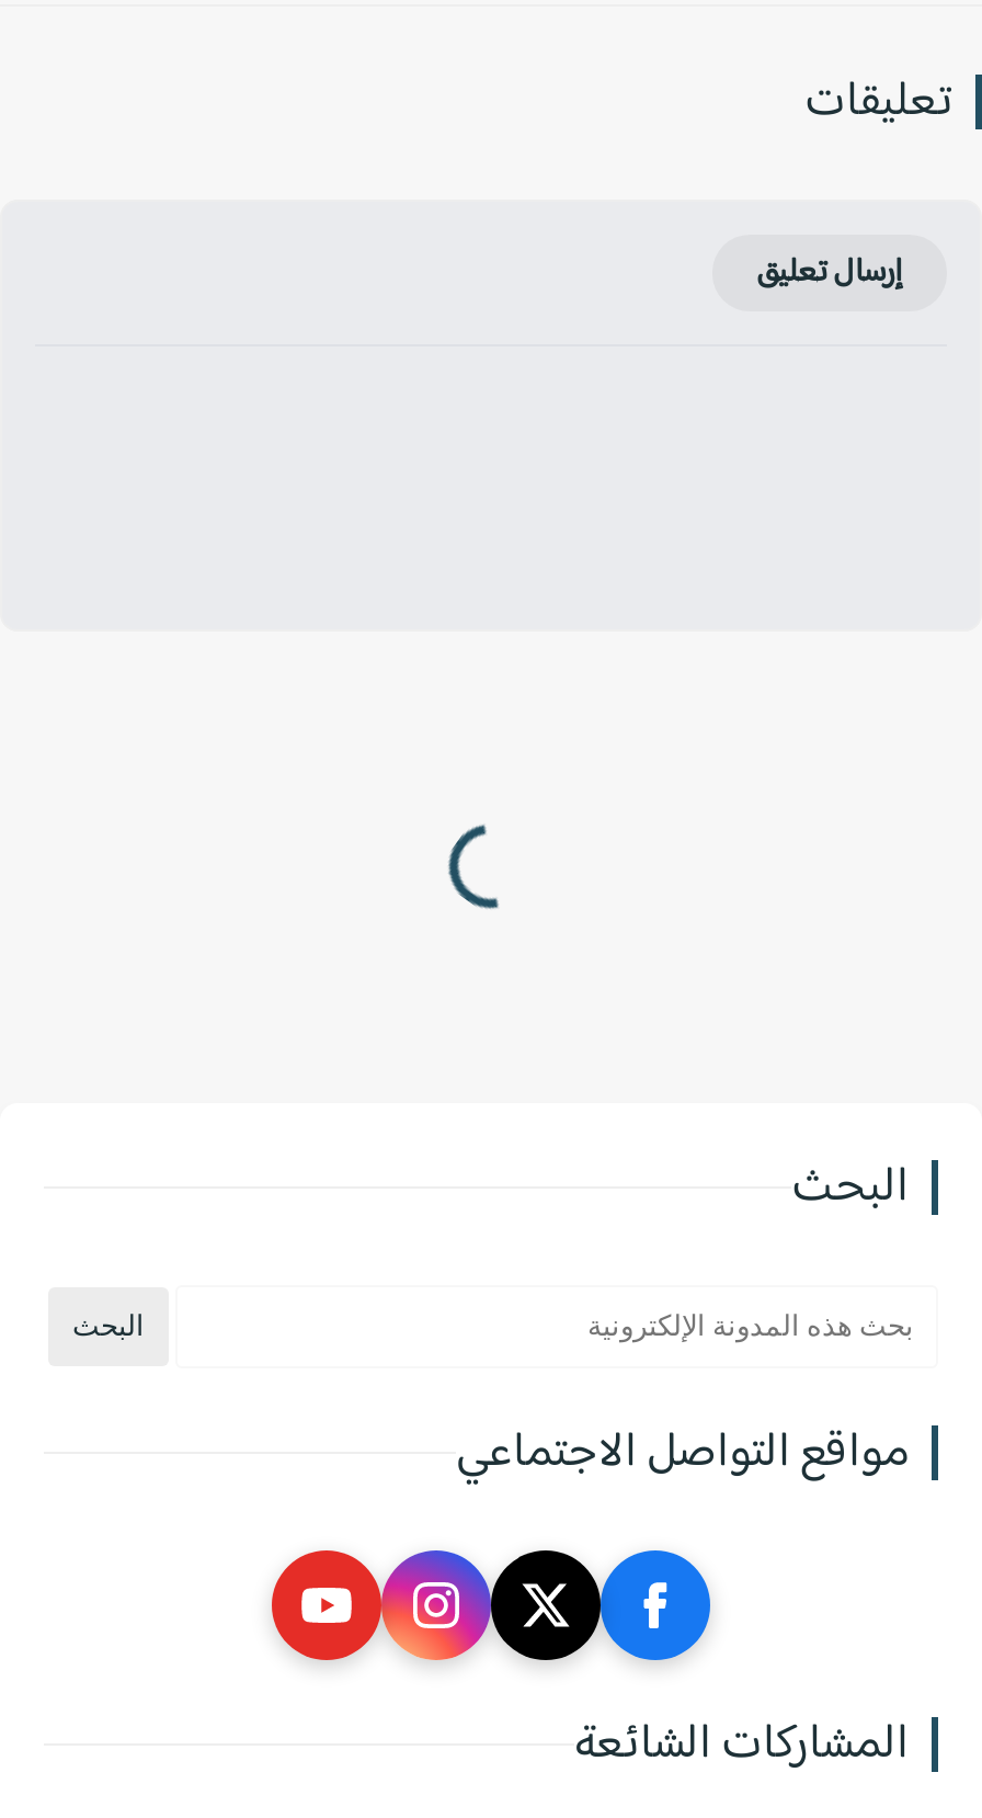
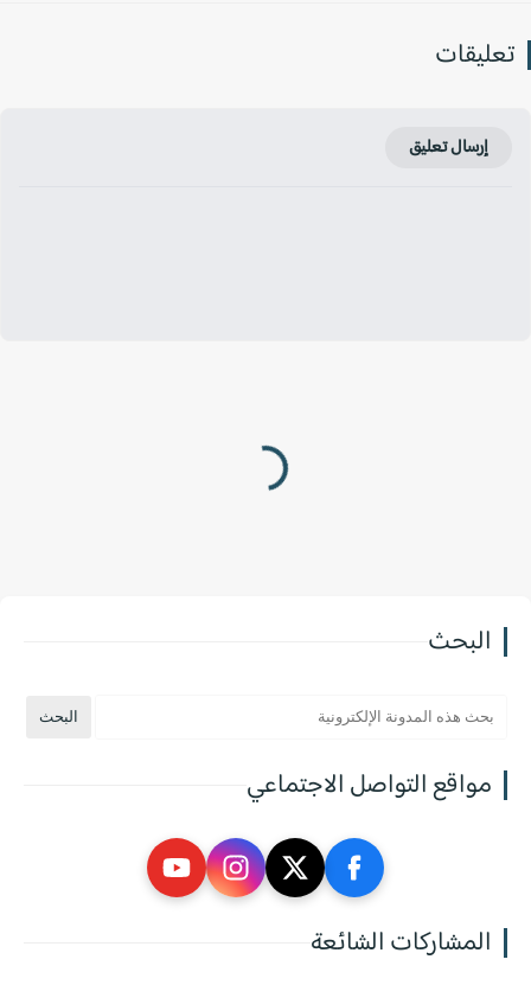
- [image]
+ [image]
